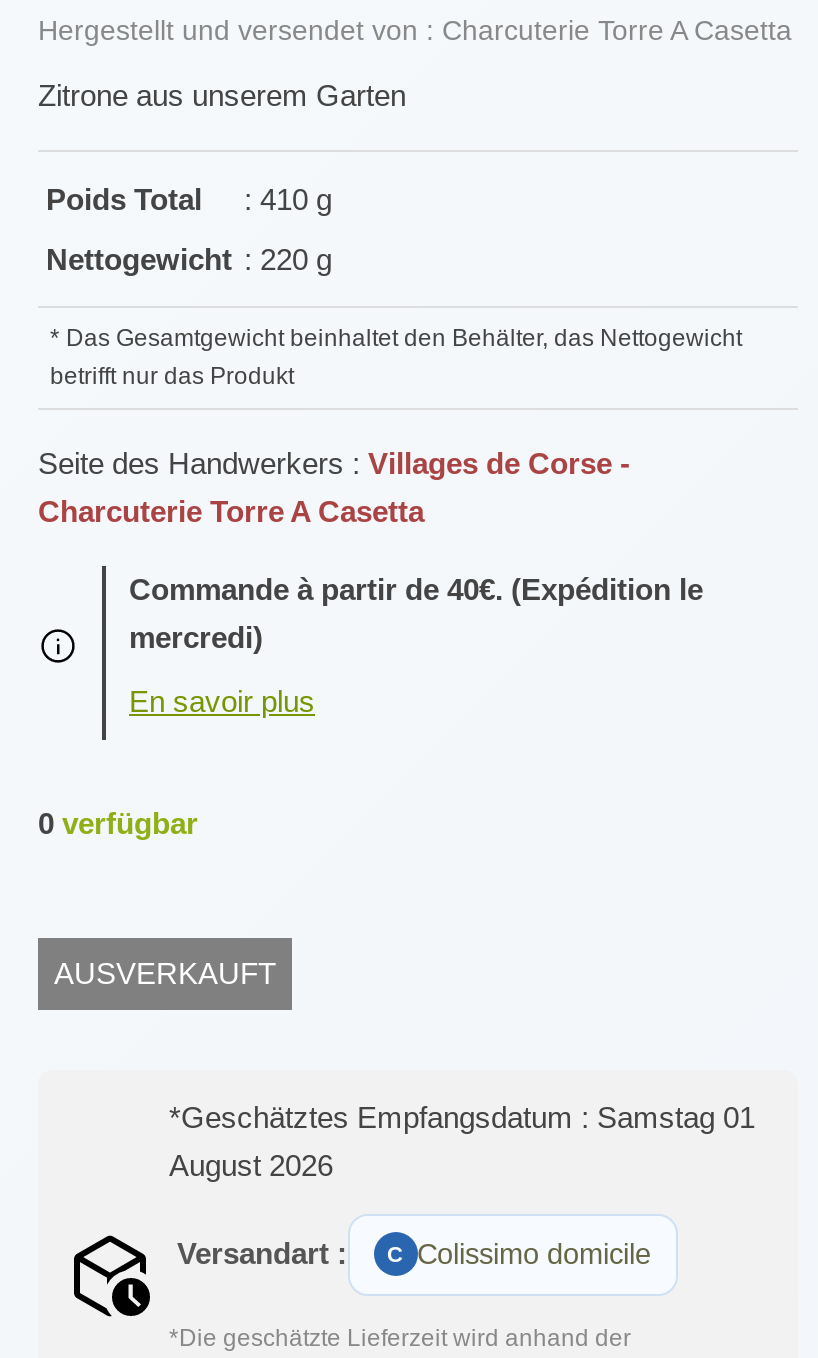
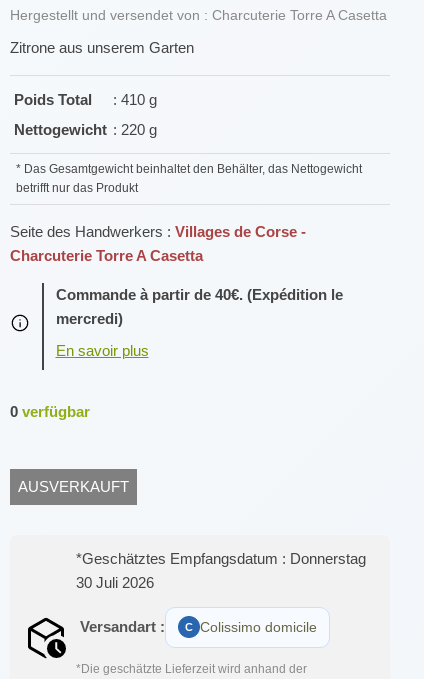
- *Geschätztes Empfangsdatum : Samstag 01
- August 2026
+ *Geschätztes Empfangsdatum : Donnerstag
+ 30 Juli 2026
